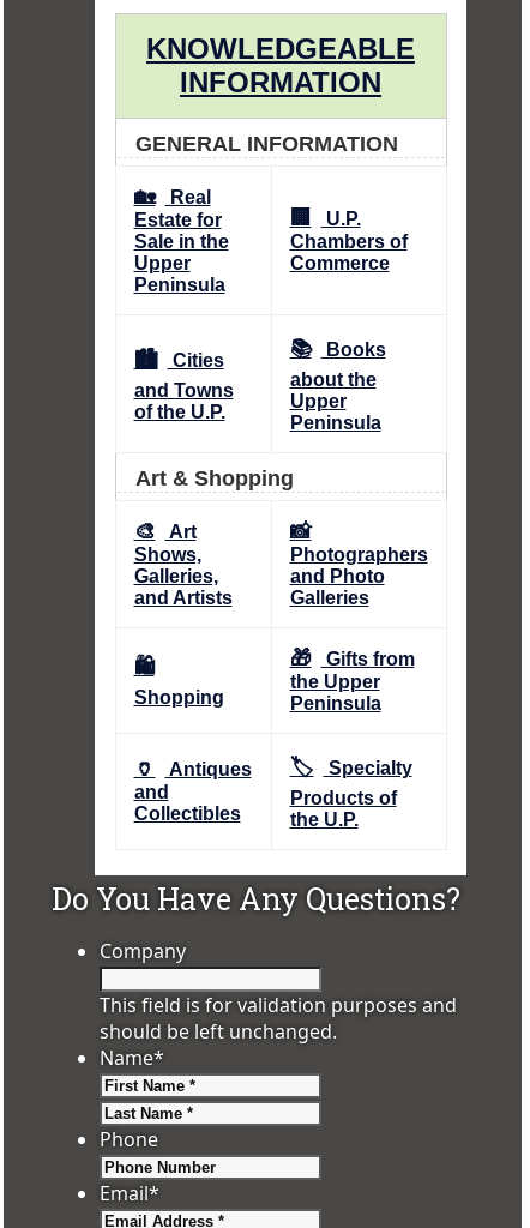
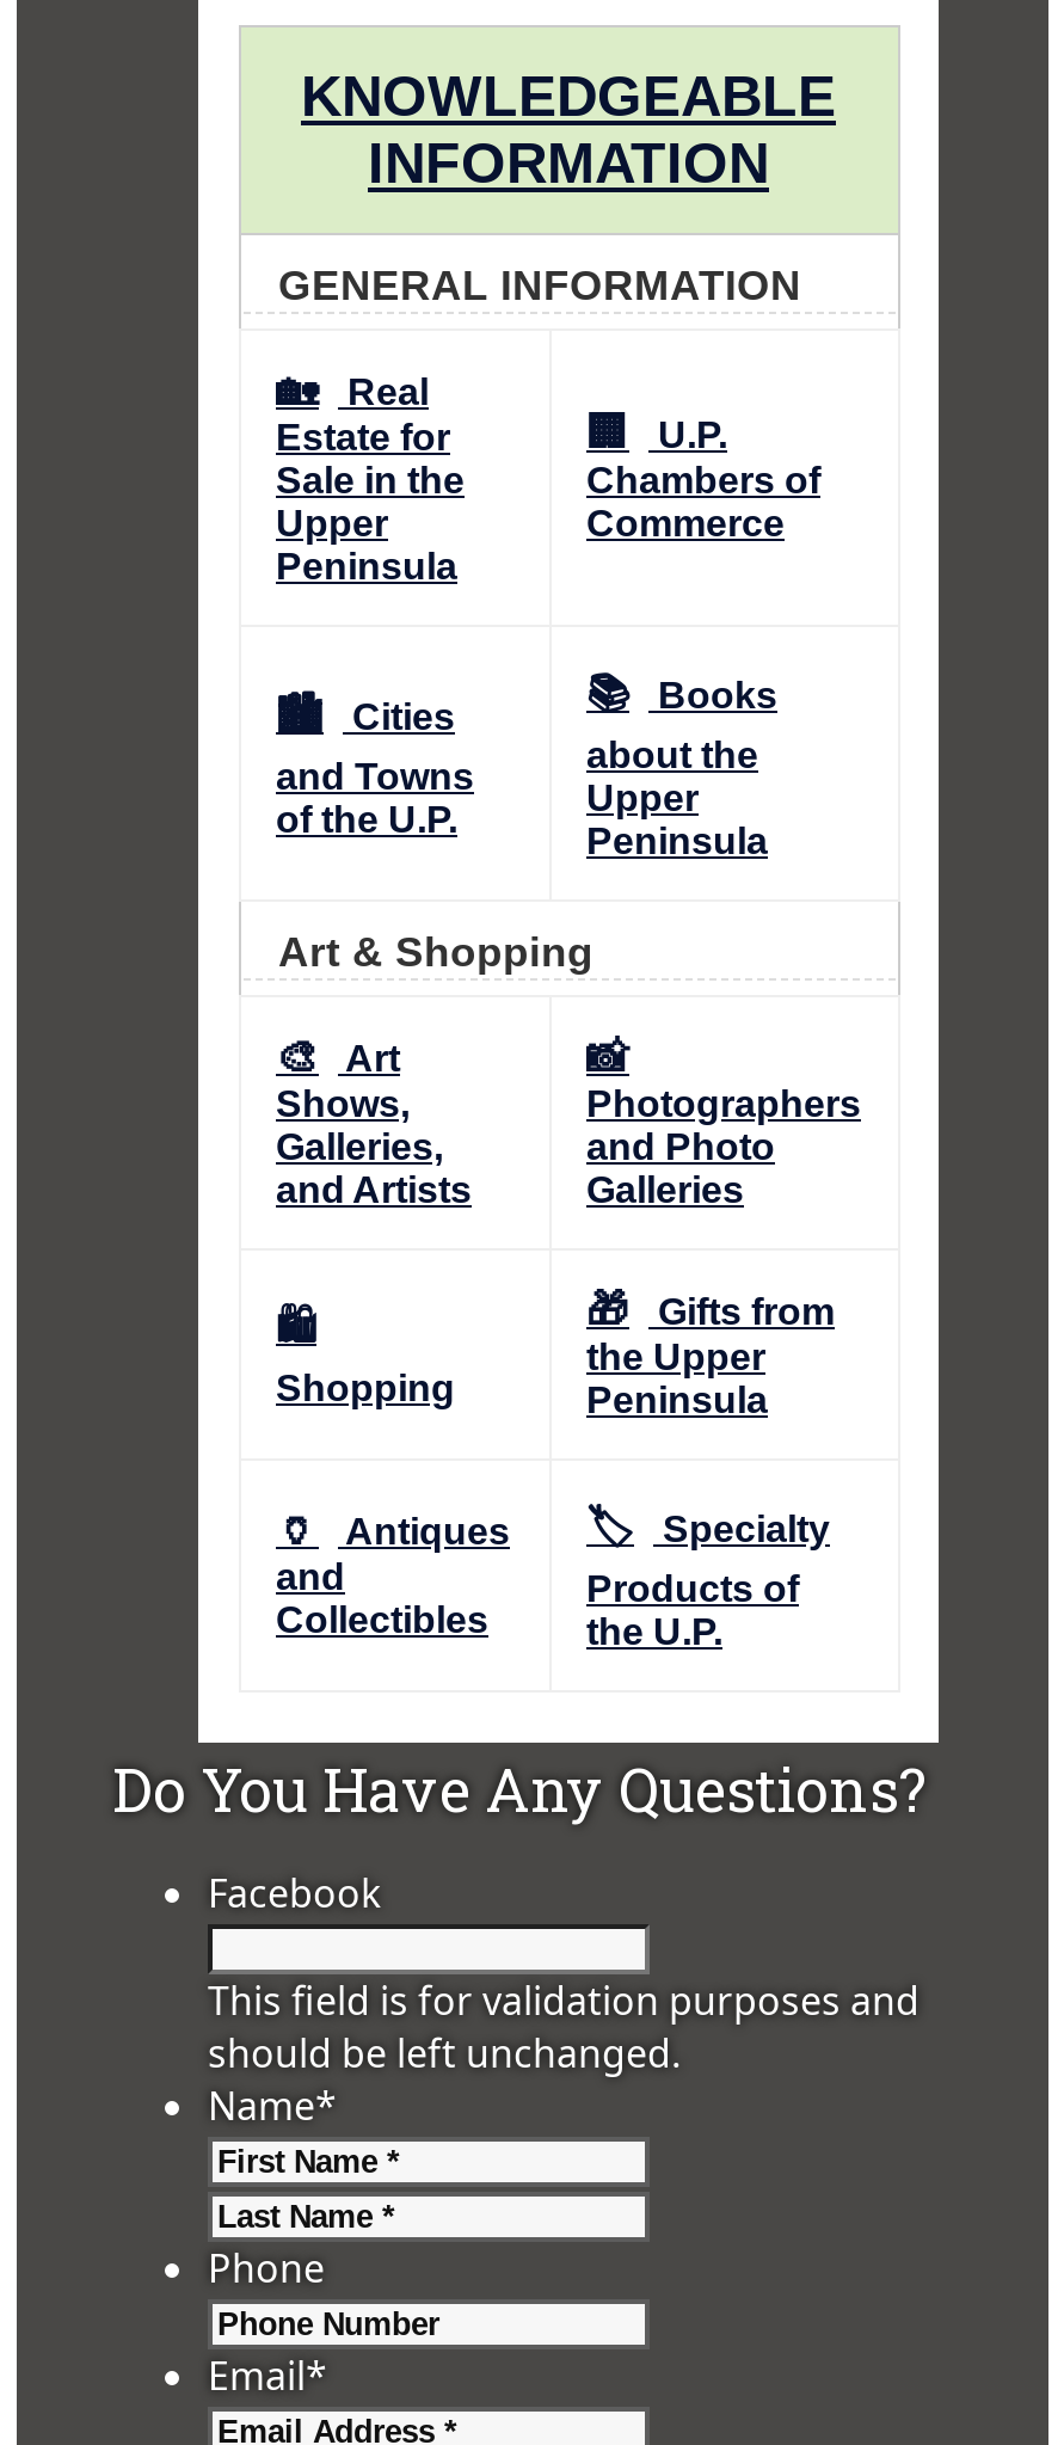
- Company
+ Facebook
